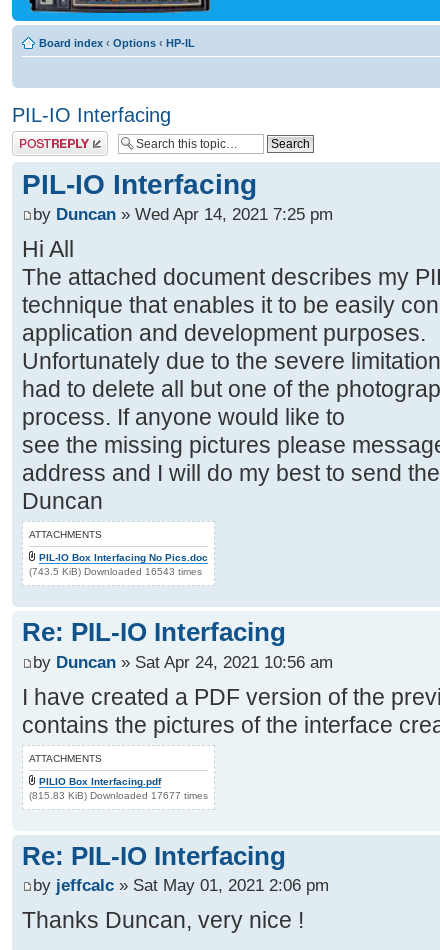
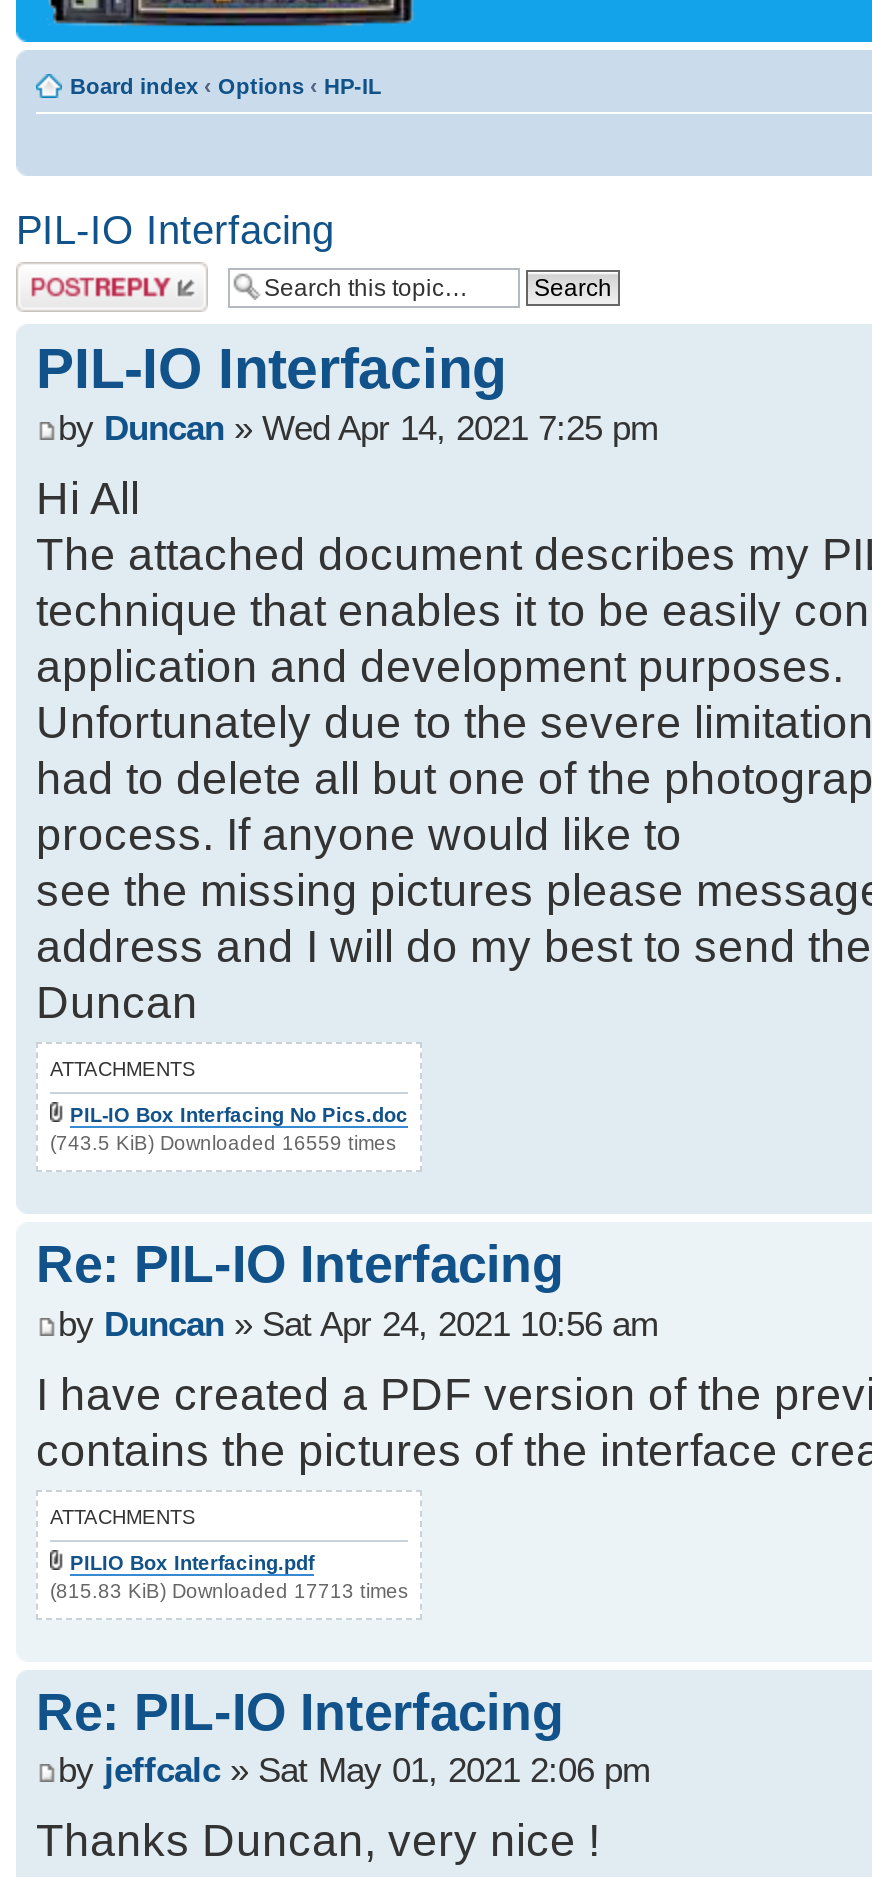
- (743.5 KiB) Downloaded 16543 times
+ (743.5 KiB) Downloaded 16559 times

- (815.83 KiB) Downloaded 17677 times
+ (815.83 KiB) Downloaded 17713 times
